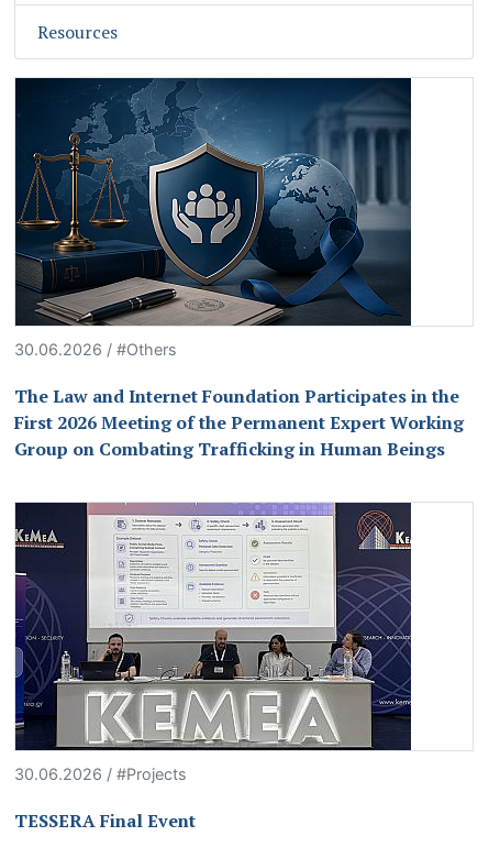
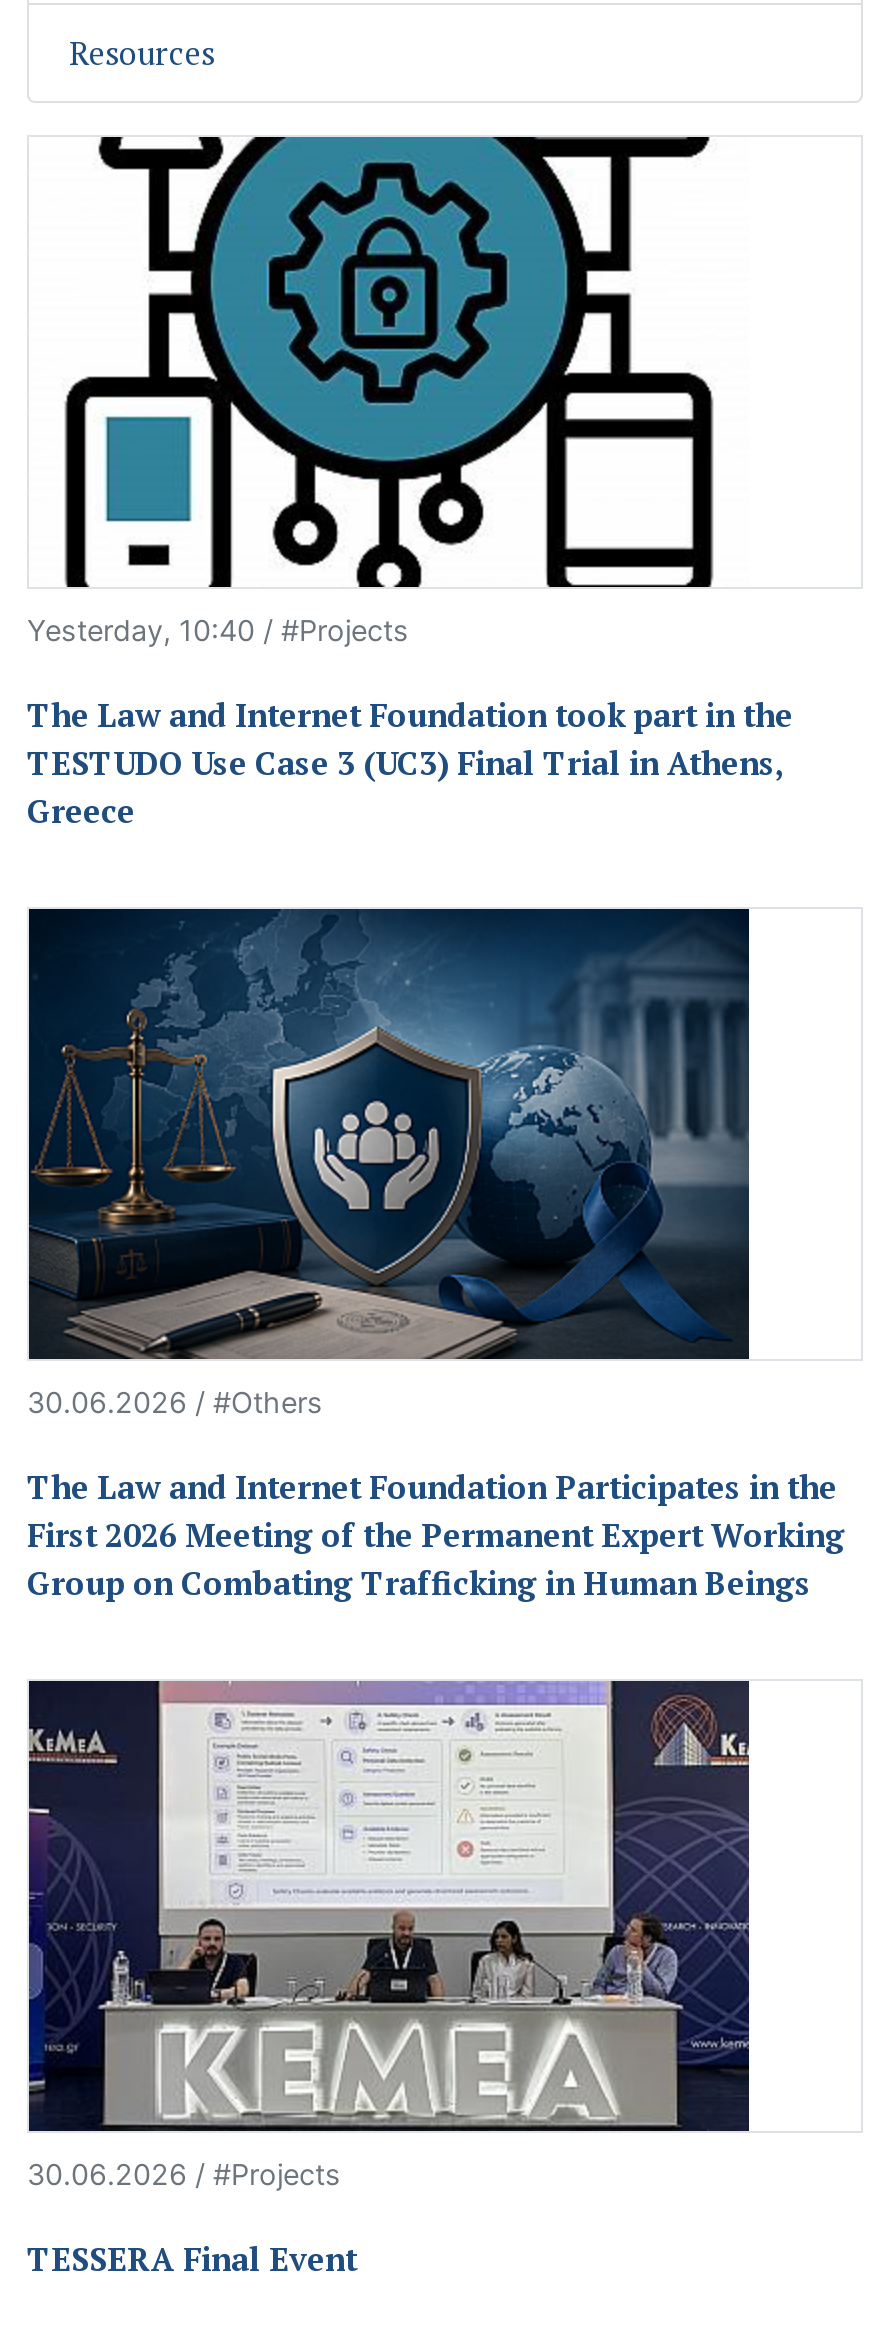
+ [image]
+ Yesterday, 10:40 / #Projects
+ The Law and Internet Foundation took part in the
+ TESTUDO Use Case 3 (UC3) Final Trial in Athens,
+ Greece
